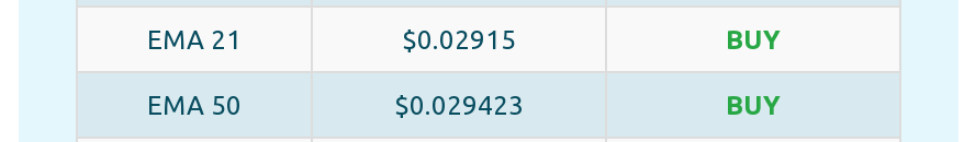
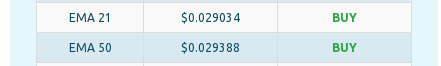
- $0.02915
+ $0.029034

- $0.029423
+ $0.029388
